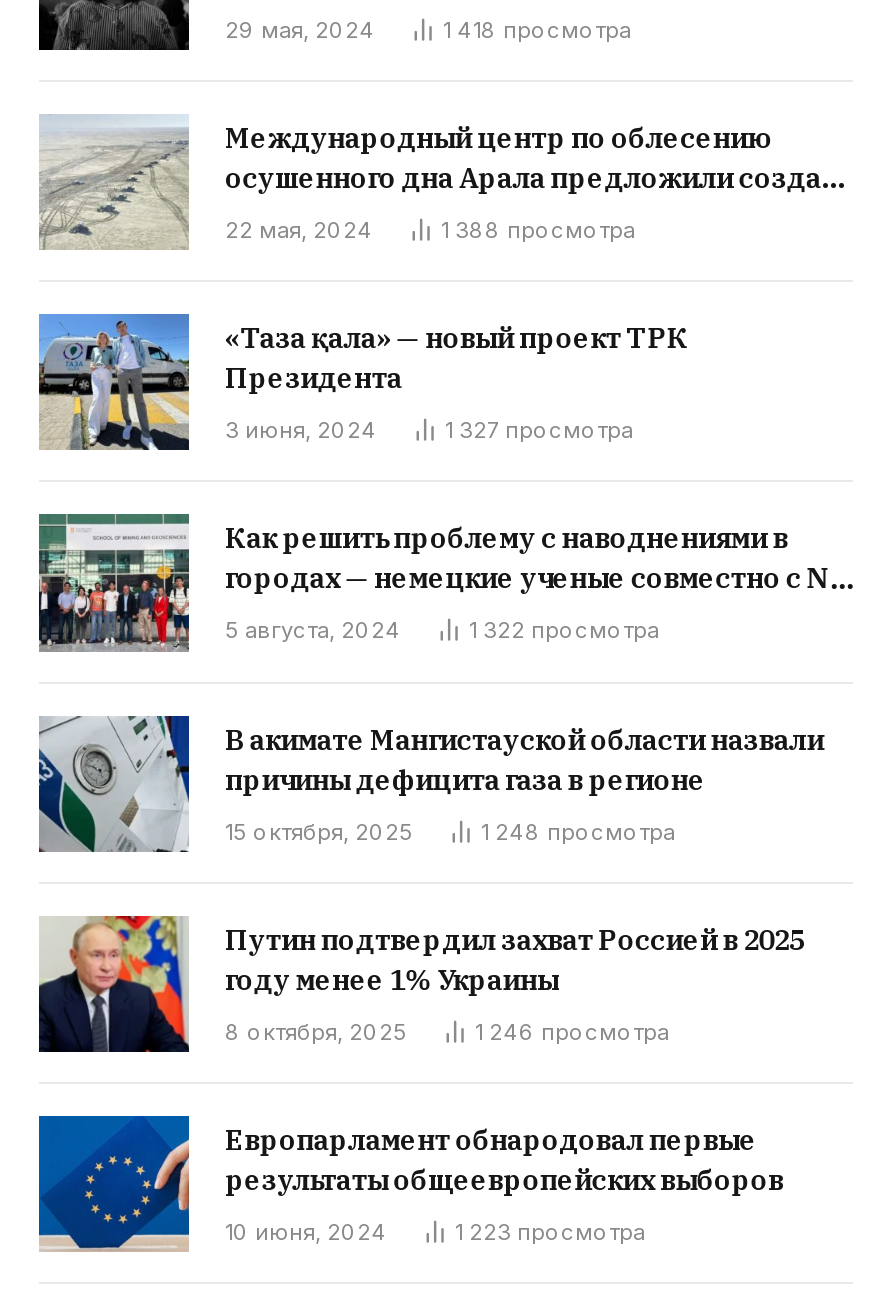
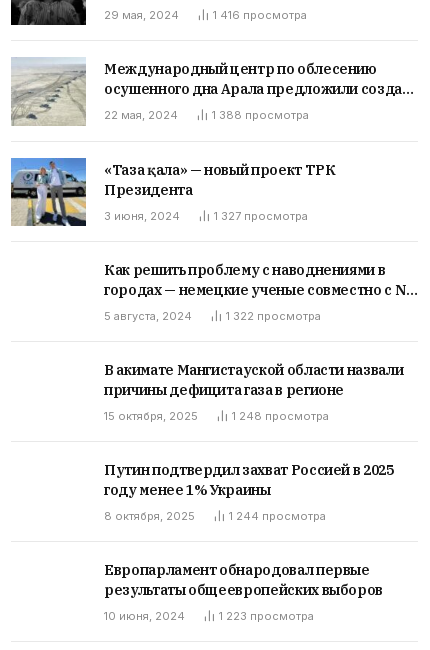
- 1 418 просмотра
+ 1 416 просмотра

- [image]

- [image]

- [image]

- 1 246 просмотра
+ 1 244 просмотра

- [image]
